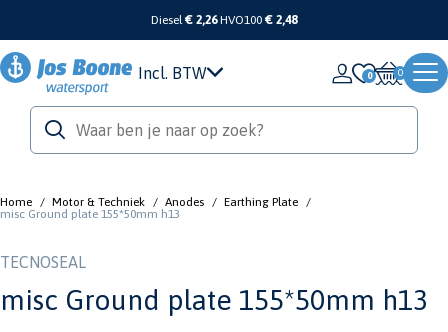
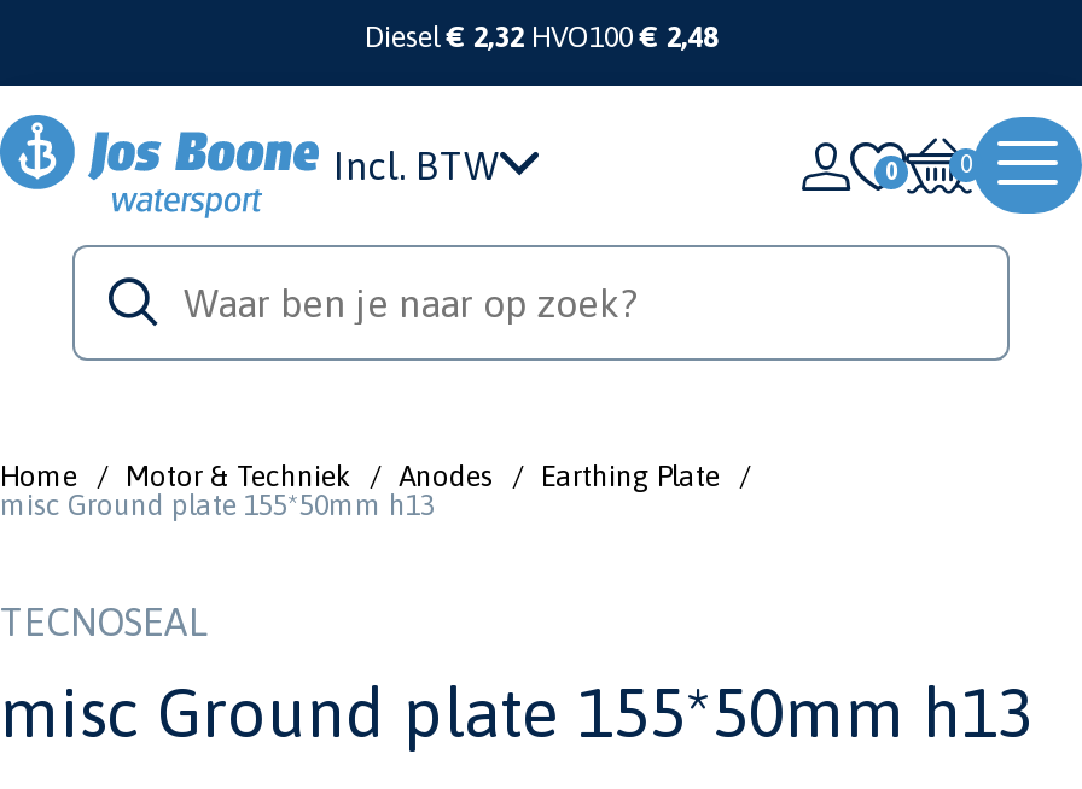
- Diesel€ 2,26 HVO100 € 2,48
+ Diesel€ 2,32 HVO100 € 2,48
